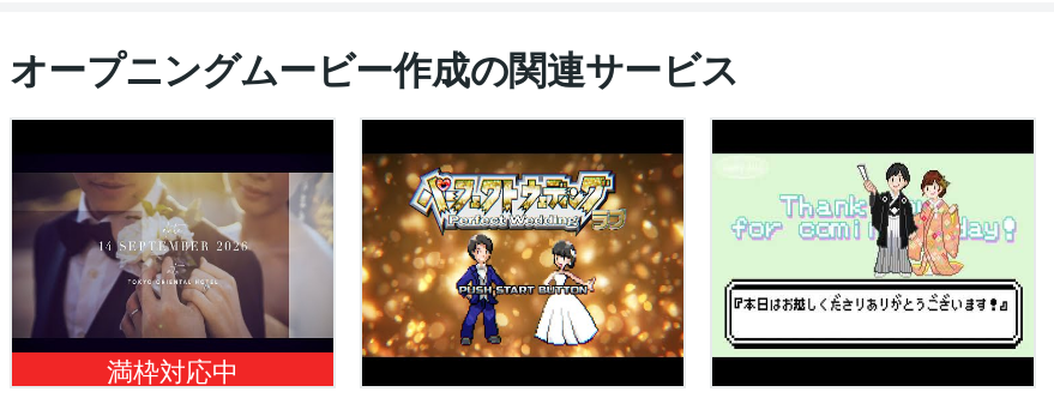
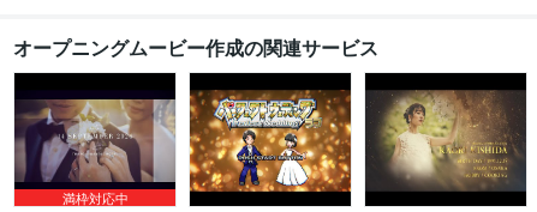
- [image]
+ [image]
